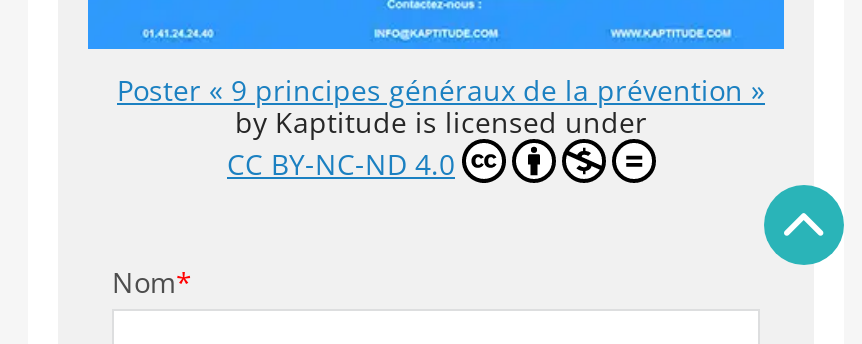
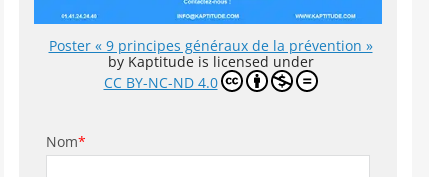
- [image]
